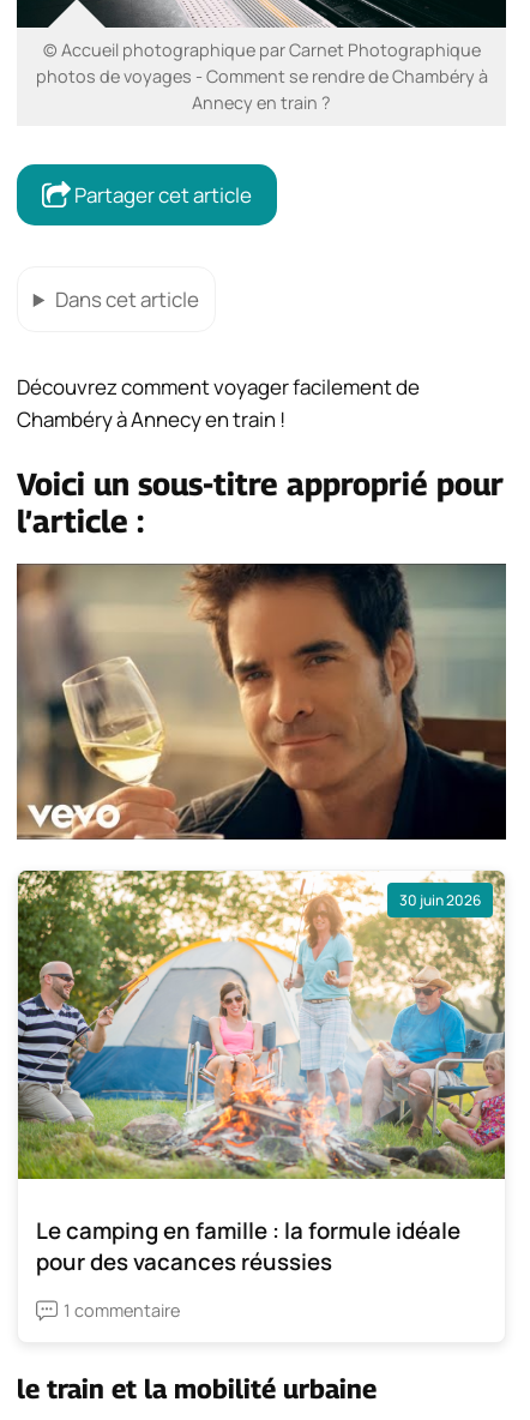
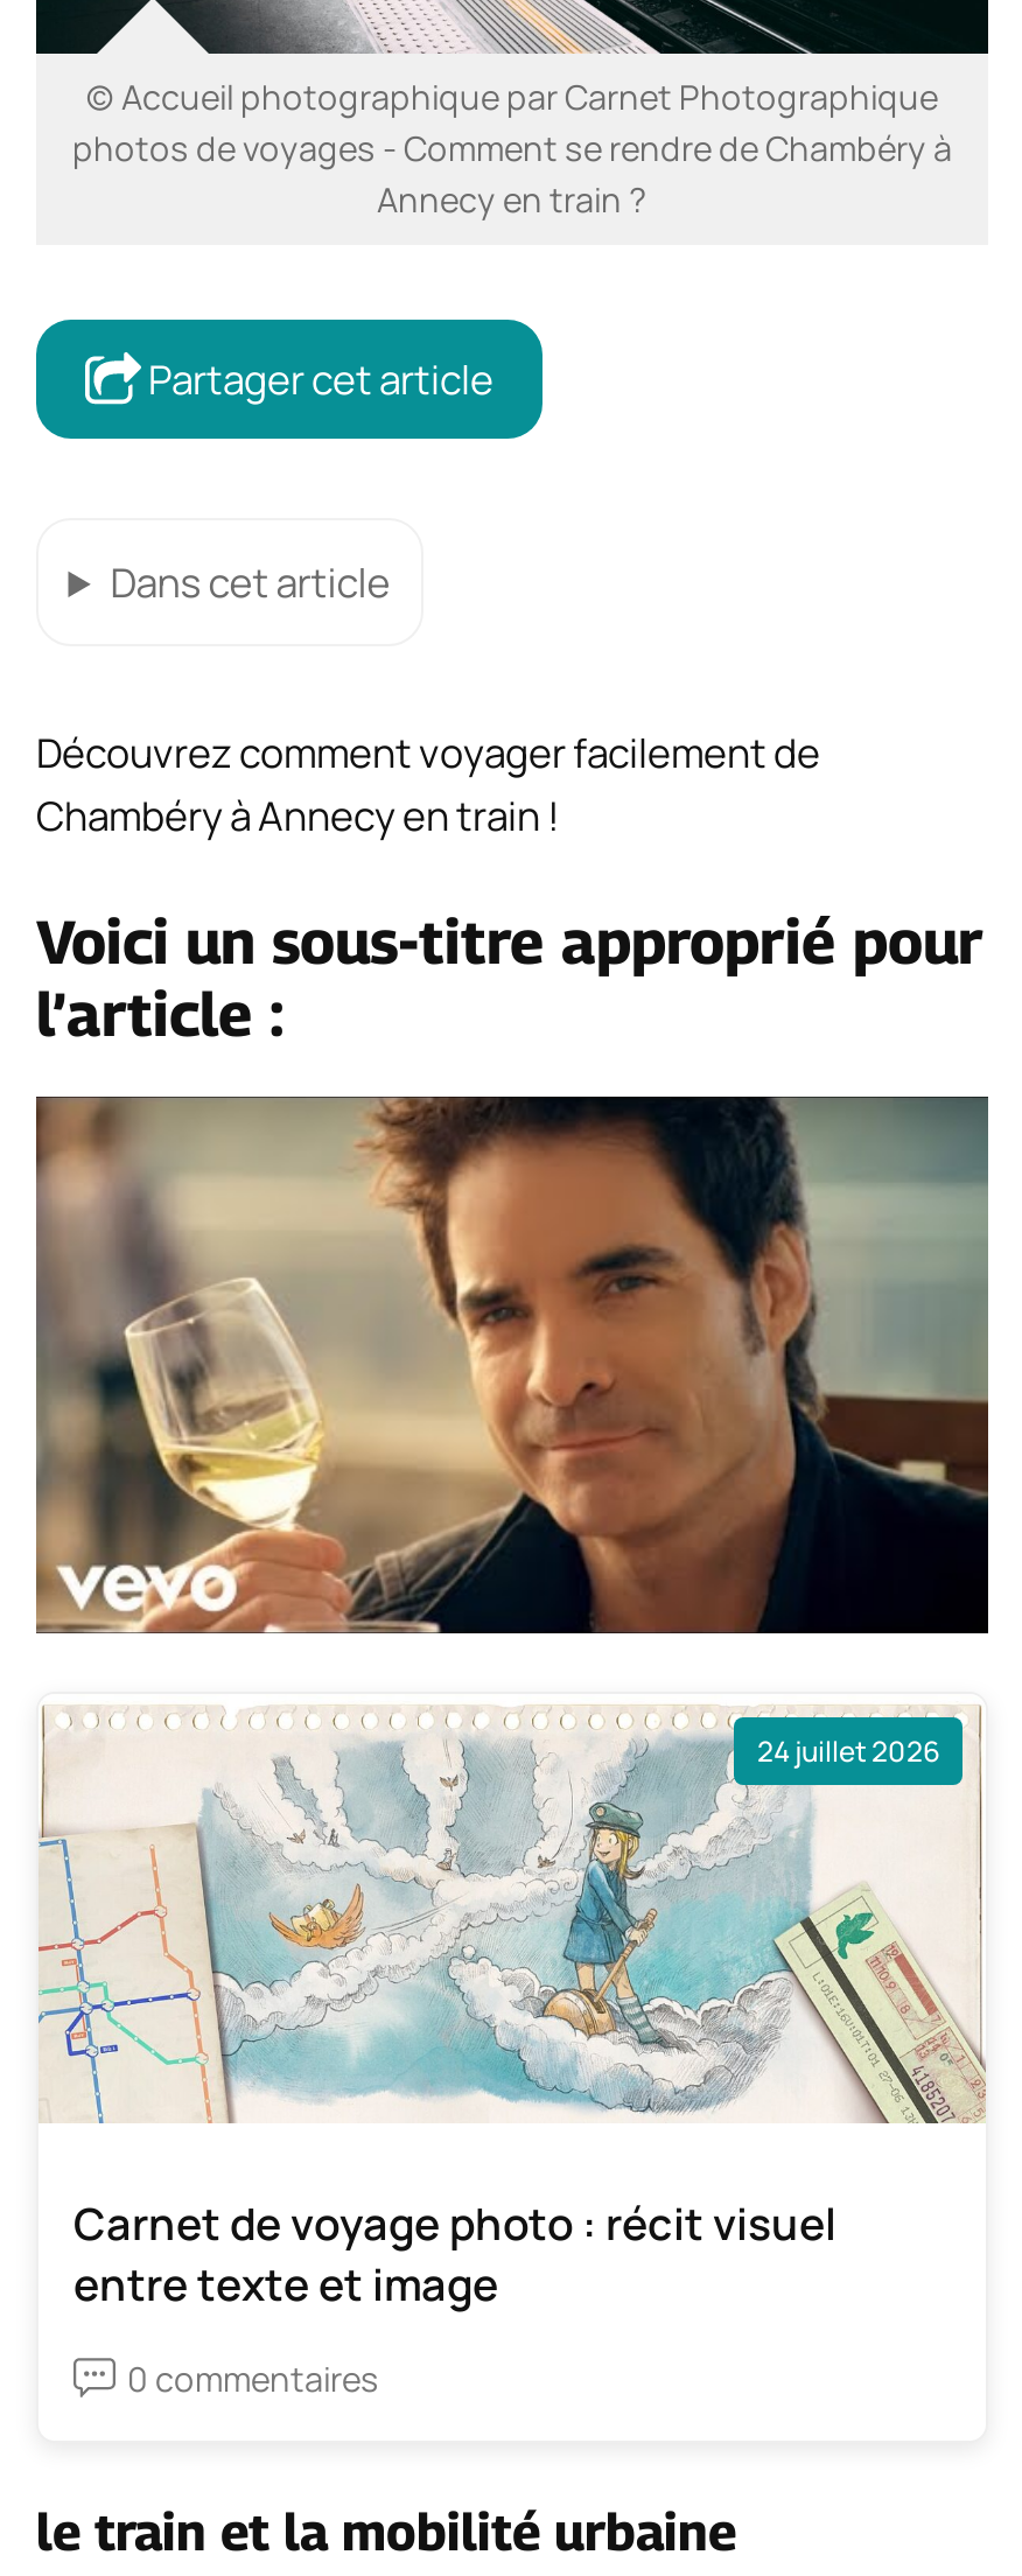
- [image]
- 30 juin 2026
+ [image]
+ 24 juillet 2026

- Le camping en famille : la formule idéale
- pour des vacances réussies
+ Carnet de voyage photo : récit visuel
+ entre texte et image

- 1 commentaire
+ 0 commentaires
